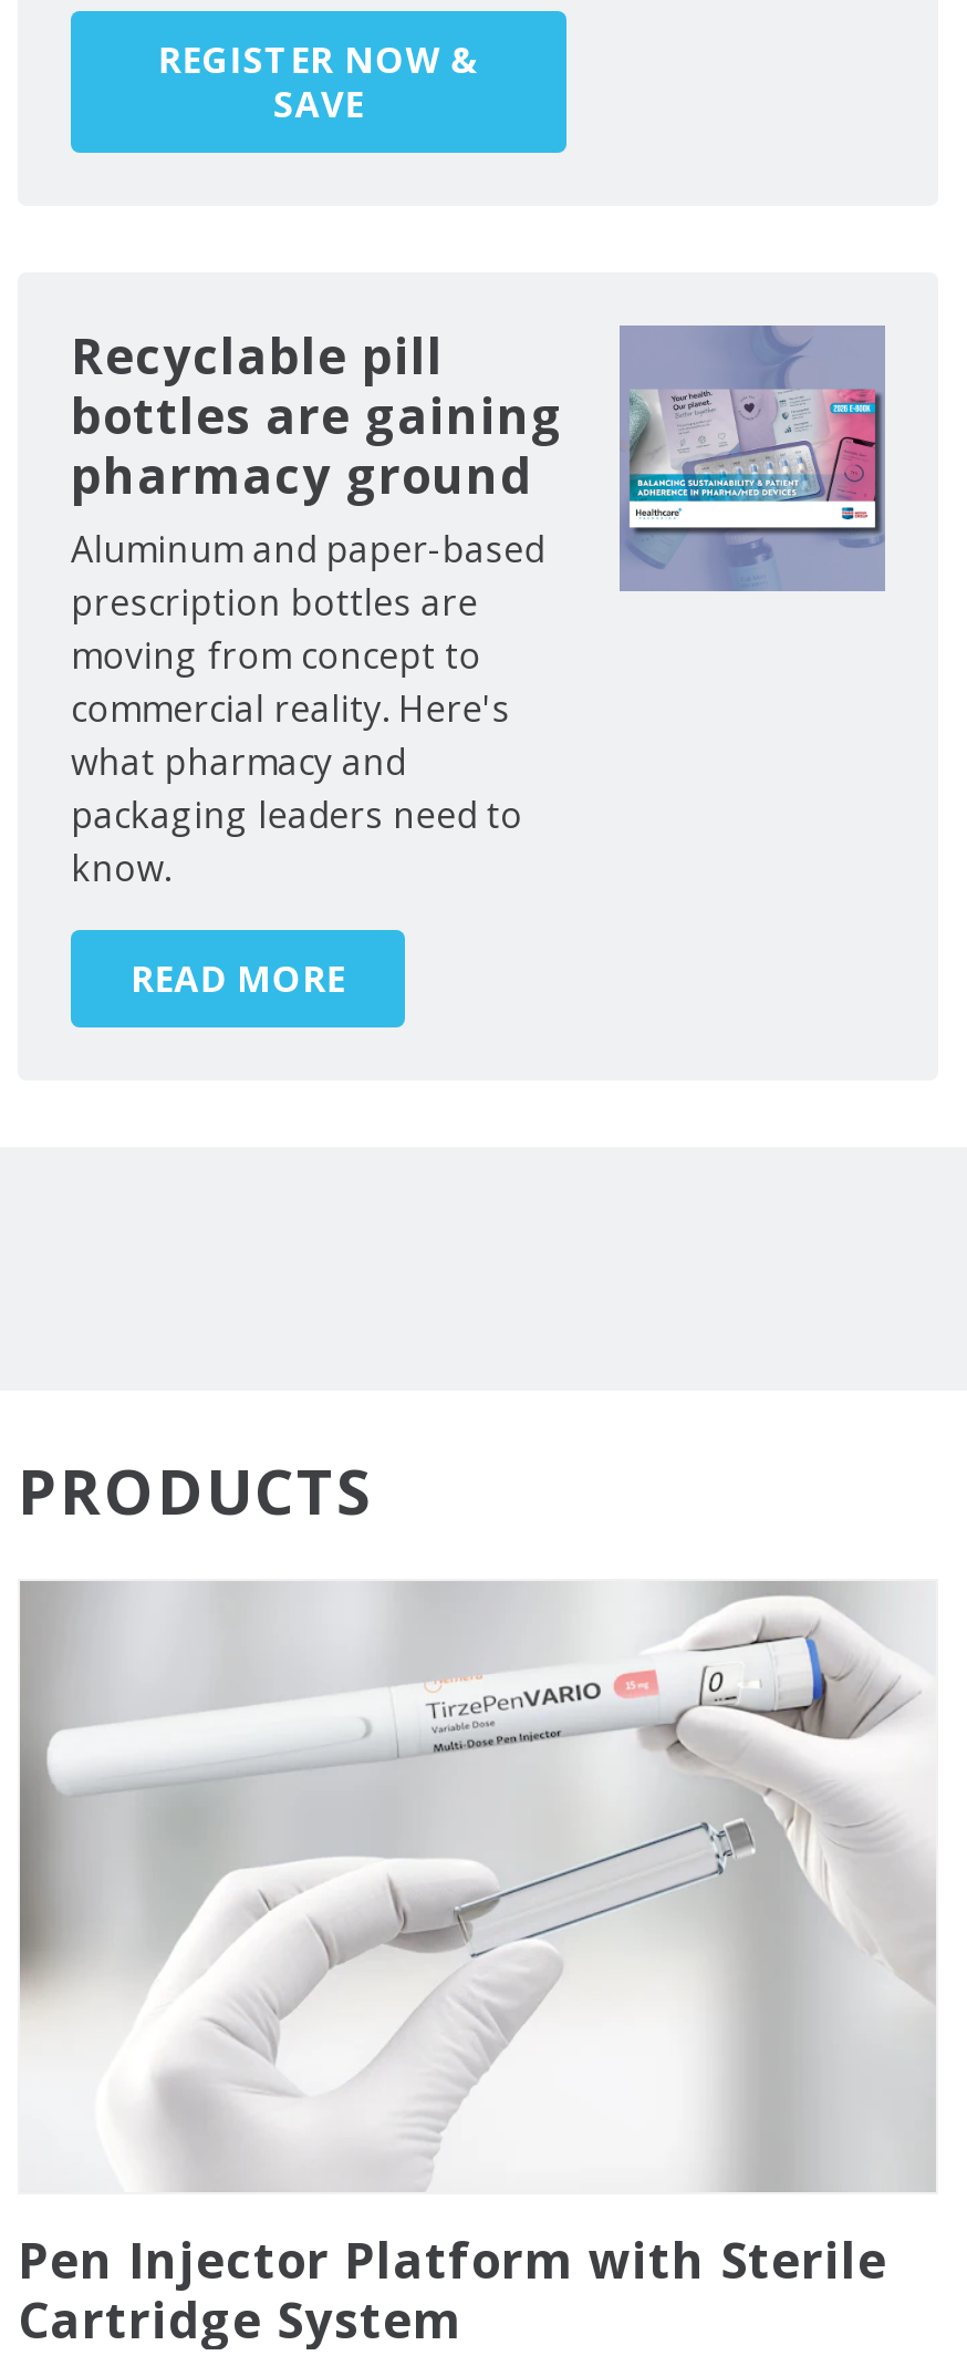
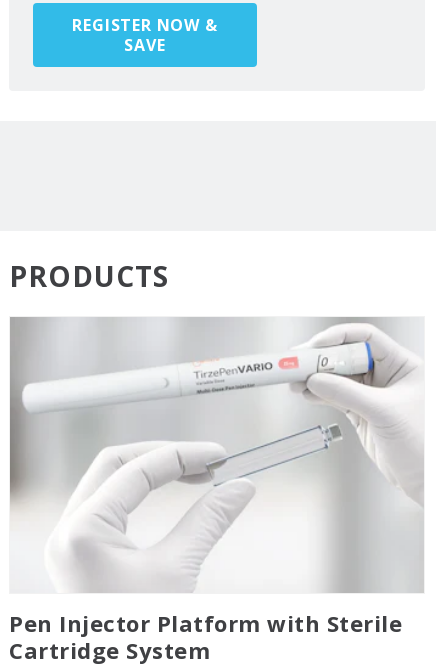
- [image]
- Recyclable pill
- bottles are gaining
- pharmacy ground
- Aluminum and paper-based
- prescription bottles are
- moving from concept to
- commercial reality. Here's
- what pharmacy and
- packaging leaders need to
- know.
- READ MORE
